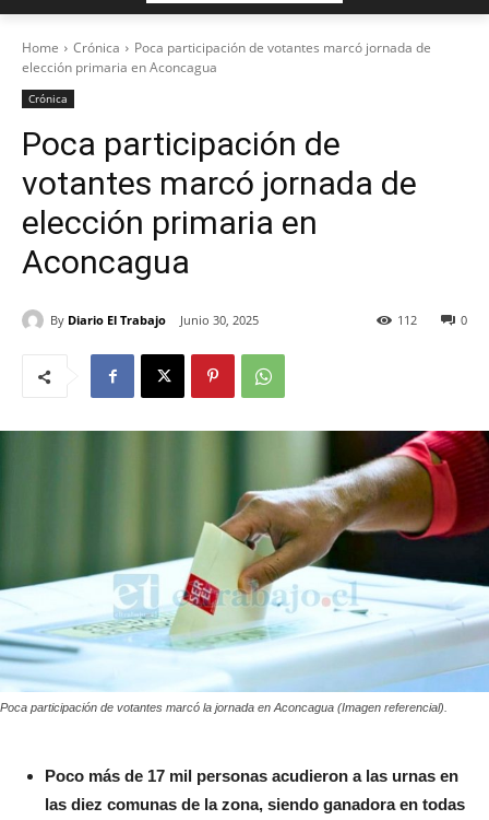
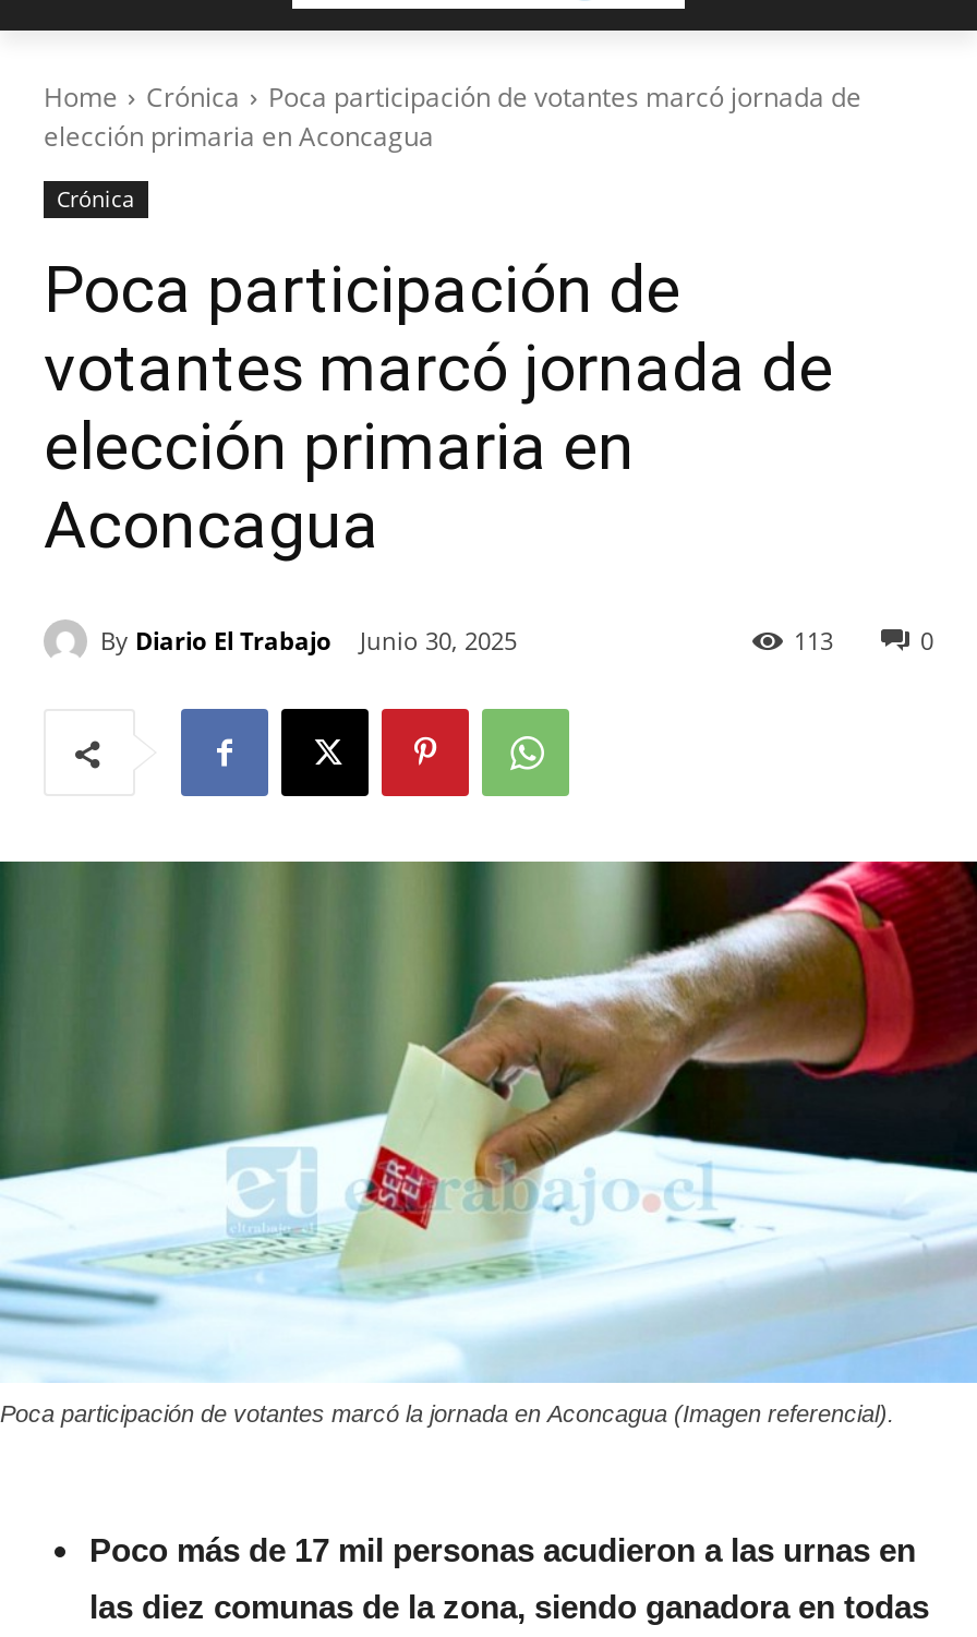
- 112
+ 113
